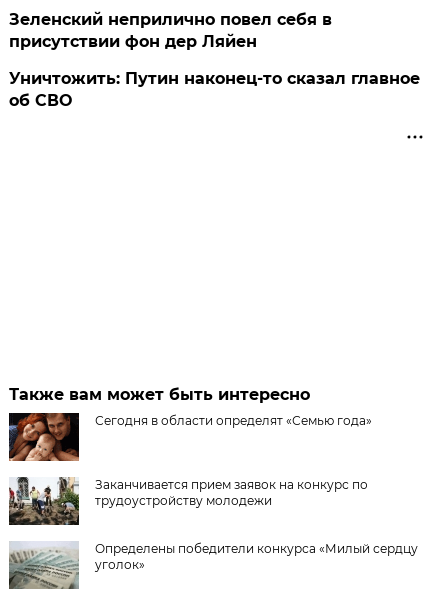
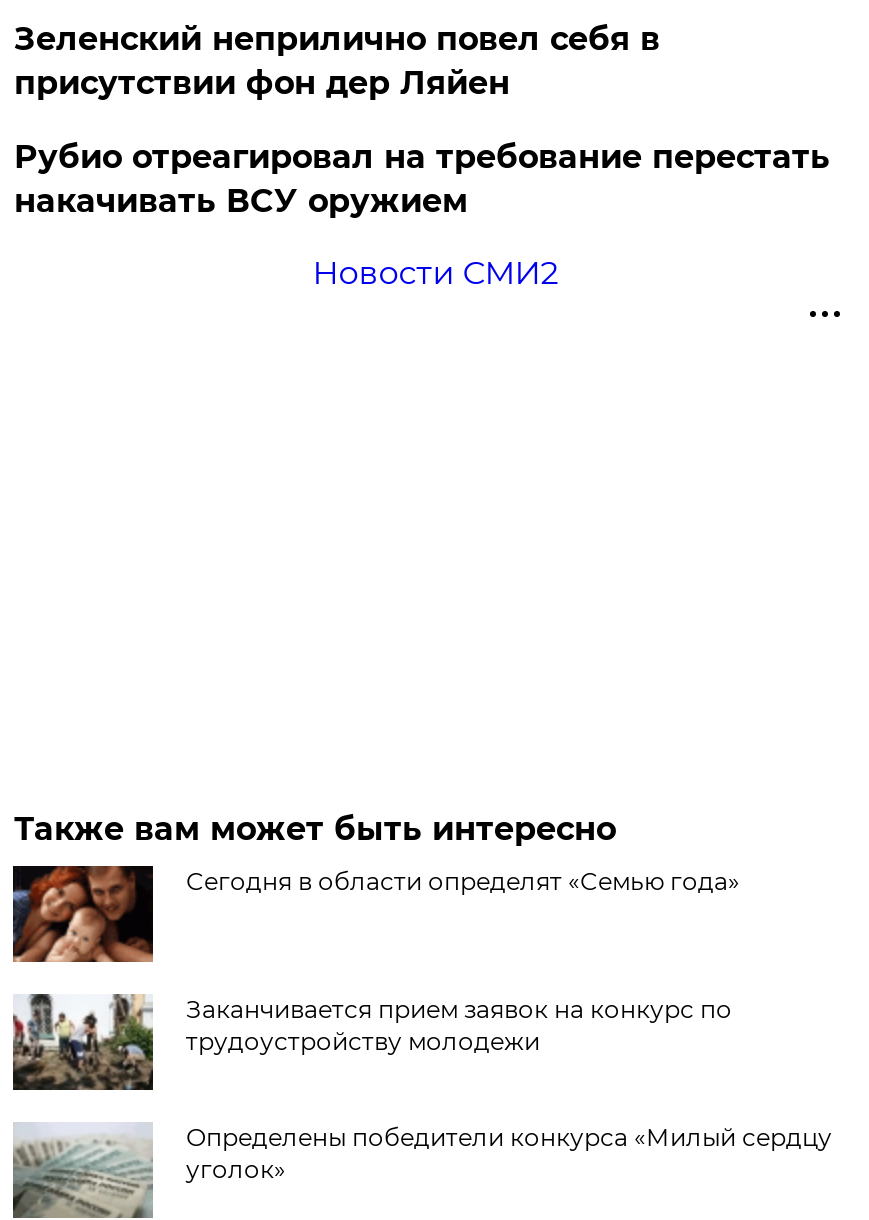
- Уничтожить: Путин наконец-то сказал главное
- об СВО
+ Рубио отреагировал на требование перестать
+ накачивать ВСУ оружием
+ Новости СМИ2
